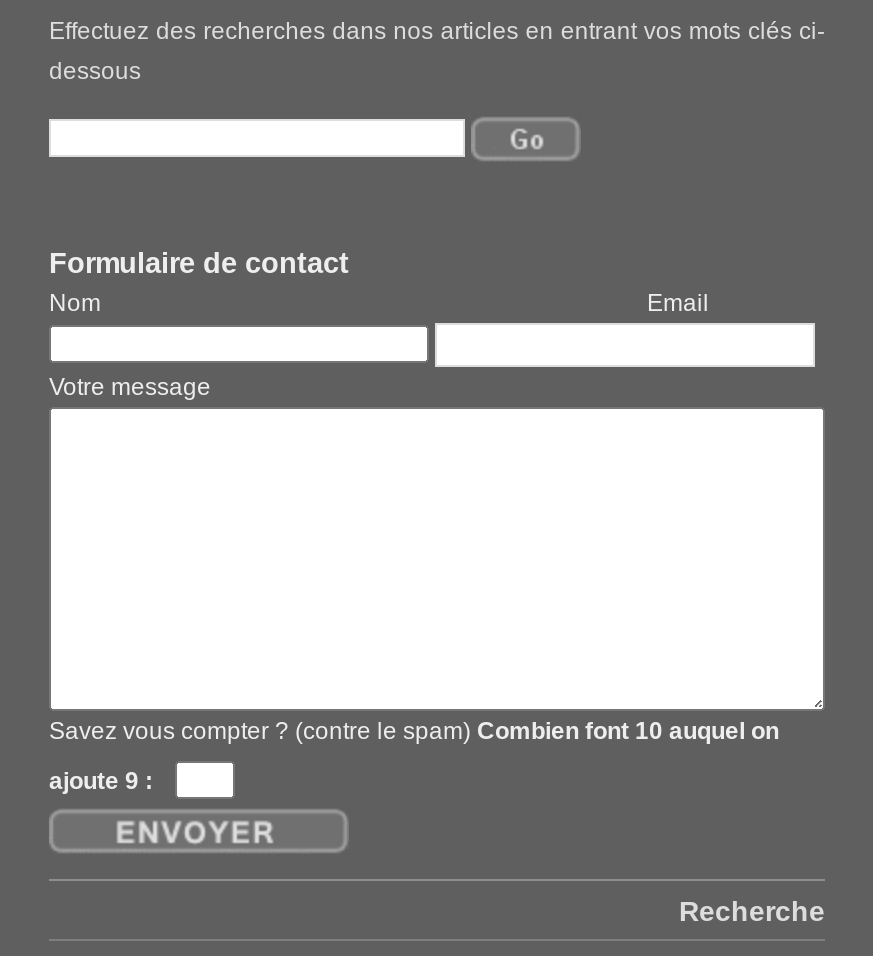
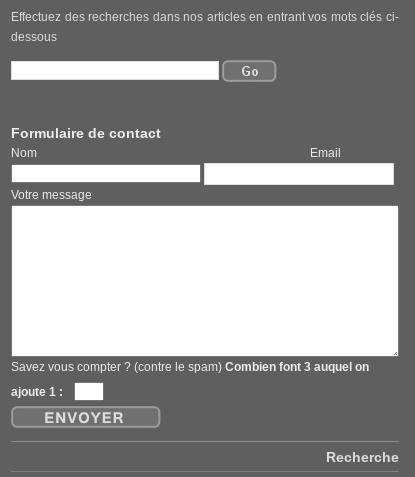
- Savez vous compter ? (contre le spam) Combien font 10 auquel on
+ Savez vous compter ? (contre le spam) Combien font 3 auquel on

- ajoute 9 :
+ ajoute 1 :
